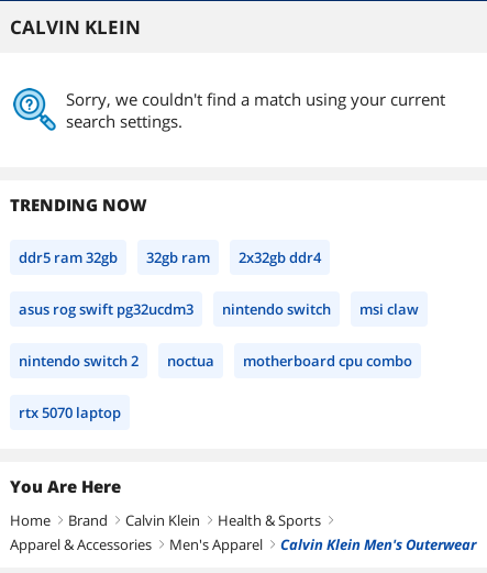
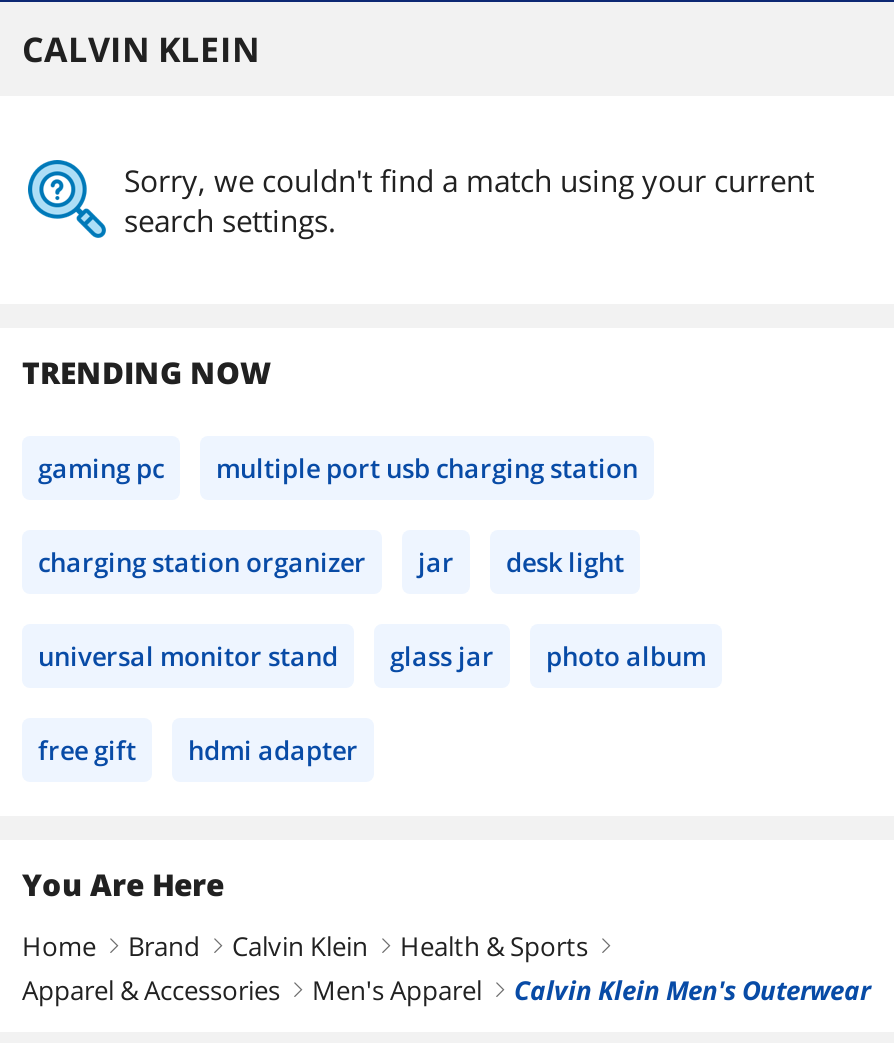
- ddr5 ram 32gb
- 32gb ram
- 2x32gb ddr4
+ gaming pc
+ multiple port usb charging station

- asus rog swift pg32ucdm3
- nintendo switch
- msi claw
+ charging station organizer
+ jar
+ desk light

- nintendo switch 2
- noctua
- motherboard cpu combo
+ universal monitor stand
+ glass jar
+ photo album

- rtx 5070 laptop
+ free gift
+ hdmi adapter
